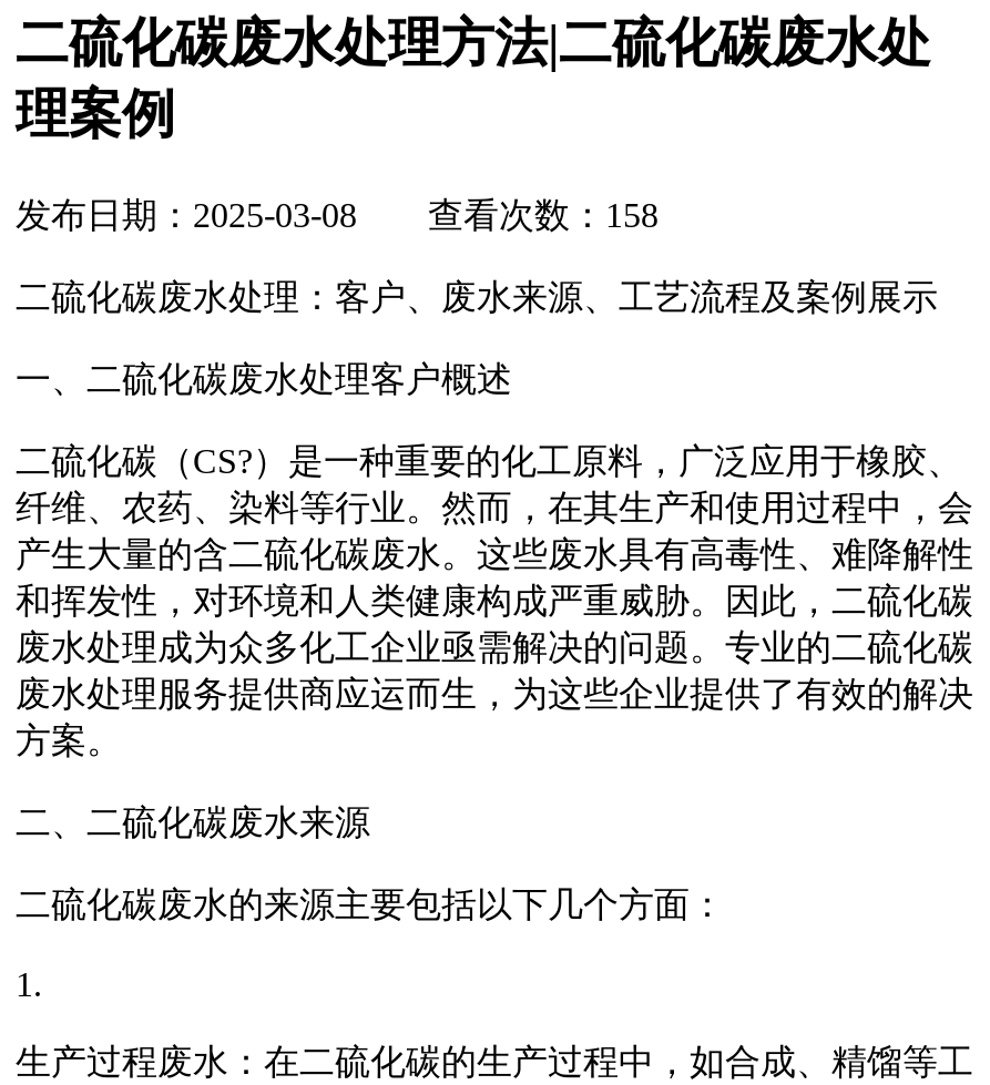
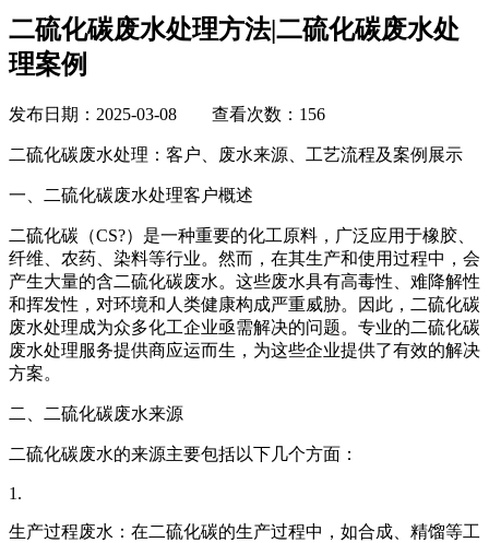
- 发布日期：2025-03-08 查看次数：158
+ 发布日期：2025-03-08 查看次数：156
